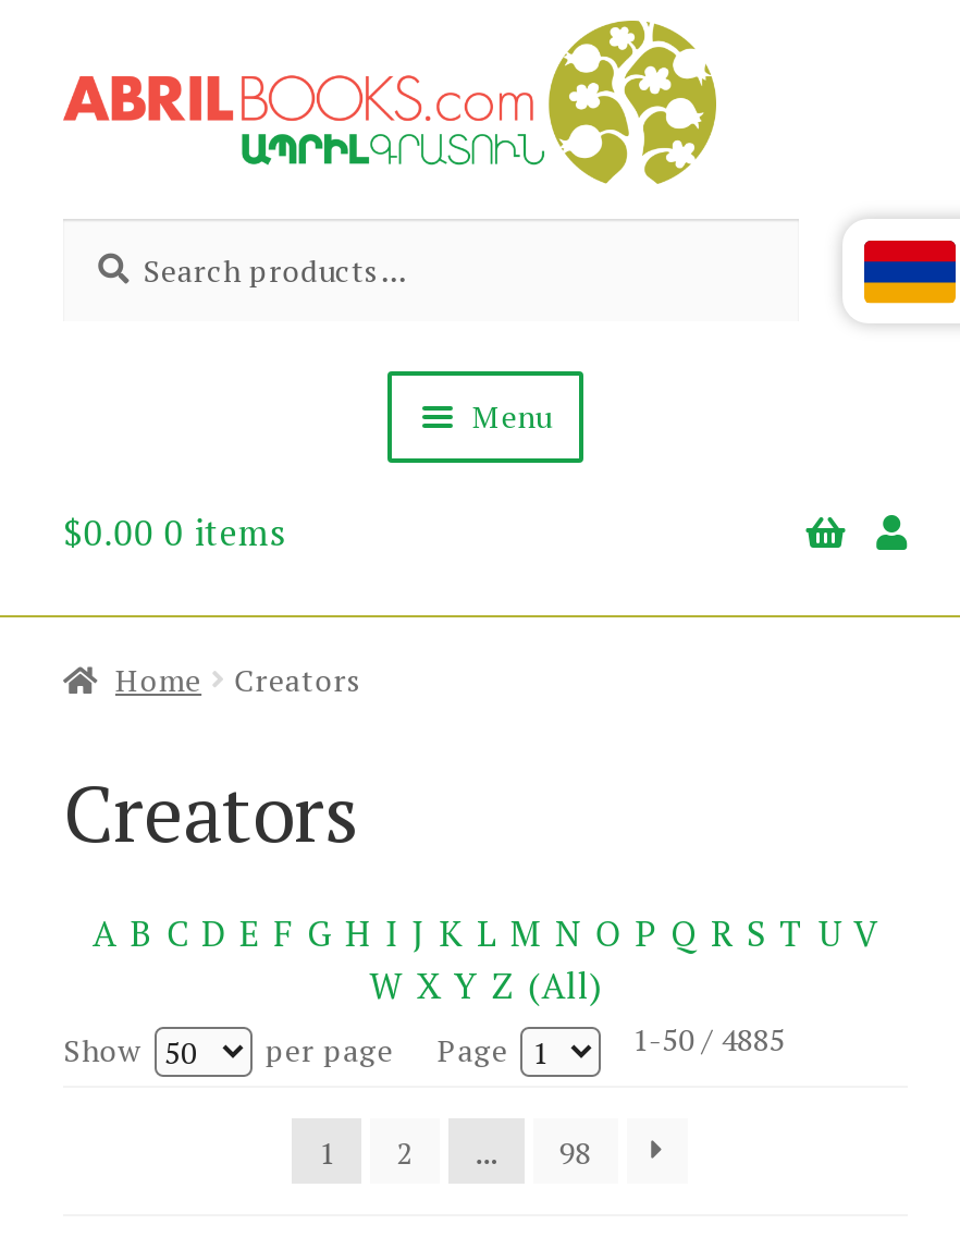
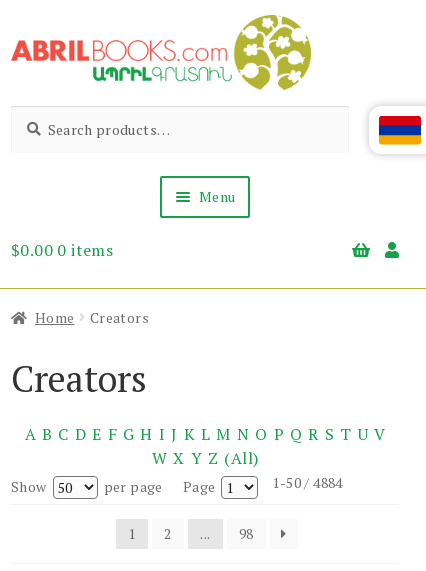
- 1-50 / 4885
+ 1-50 / 4884
